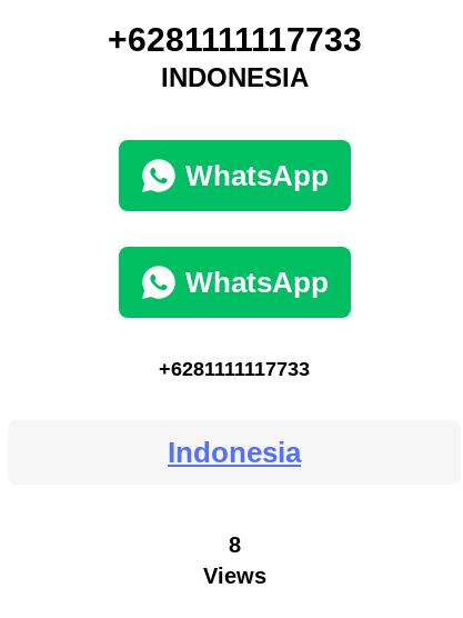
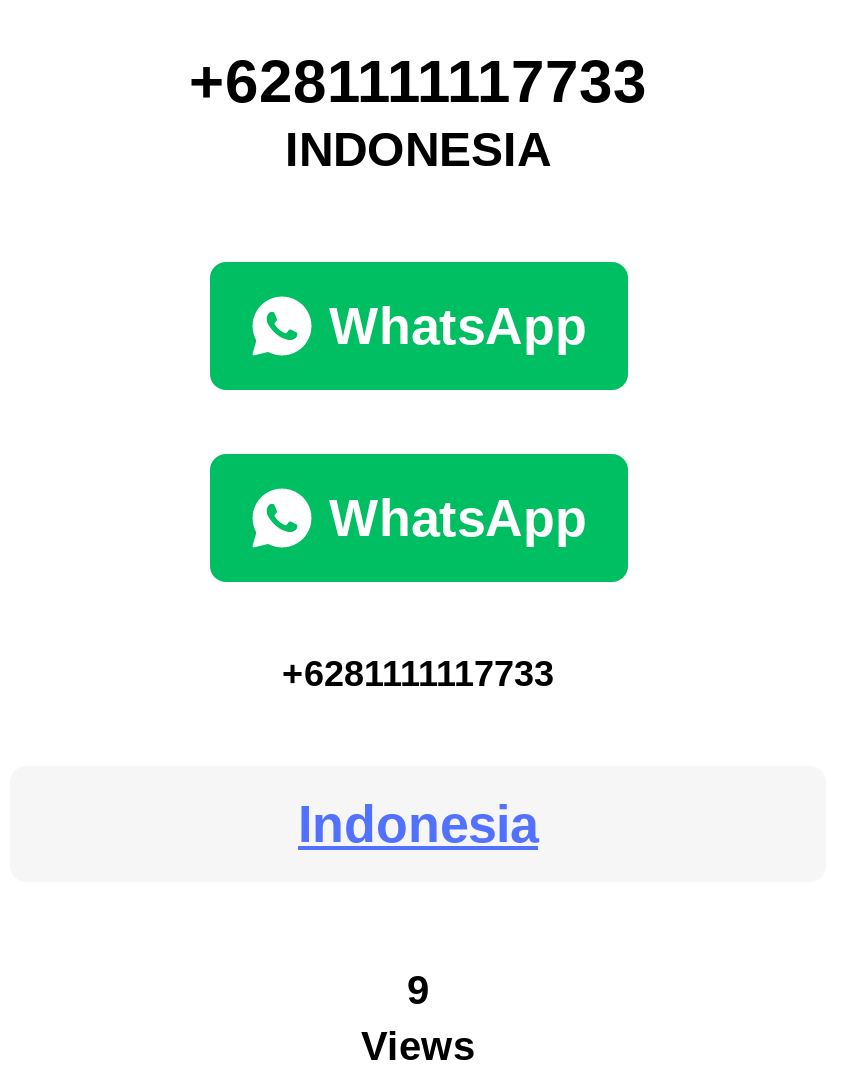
- 8
+ 9
